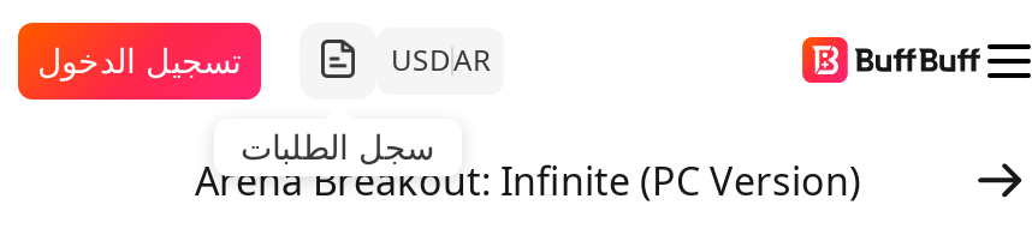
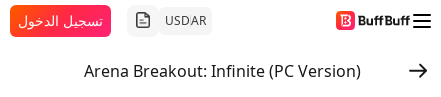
- سجل الطلبات
